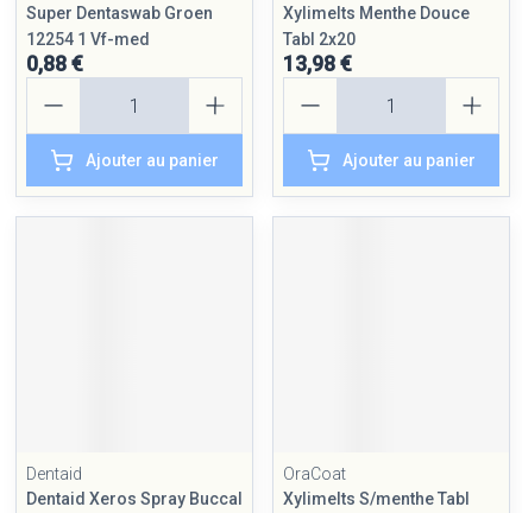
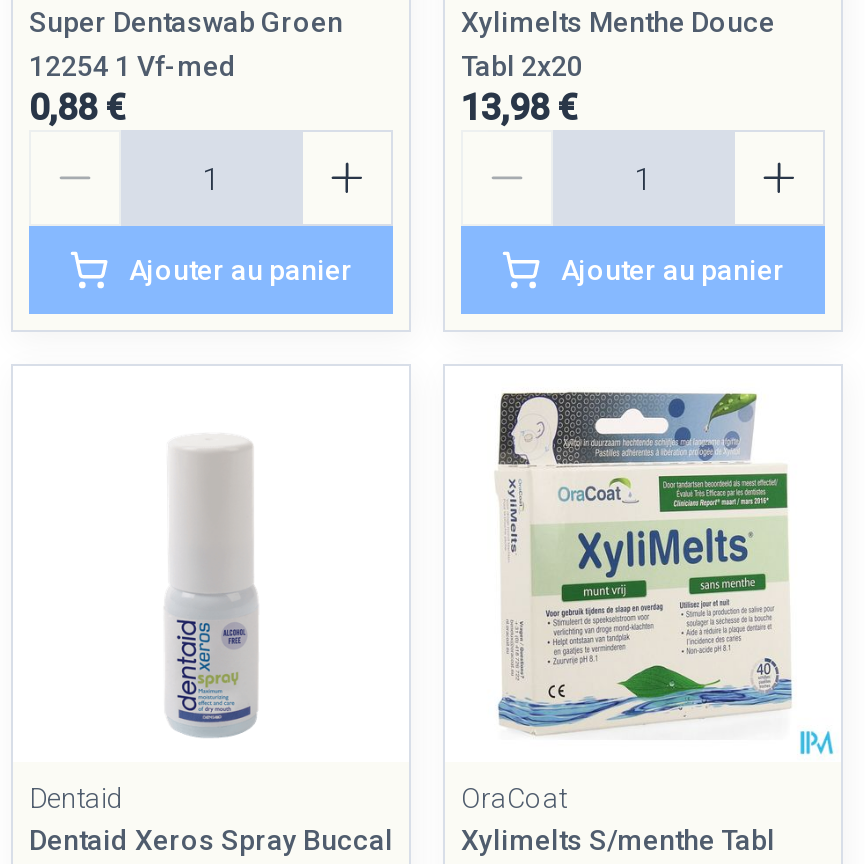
+ [image]

+ [image]
